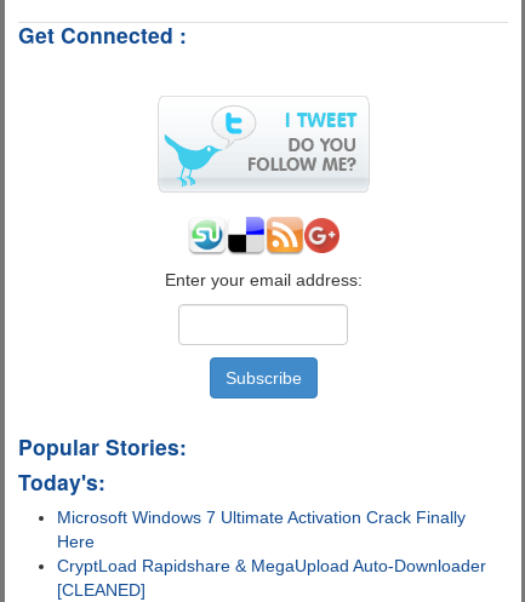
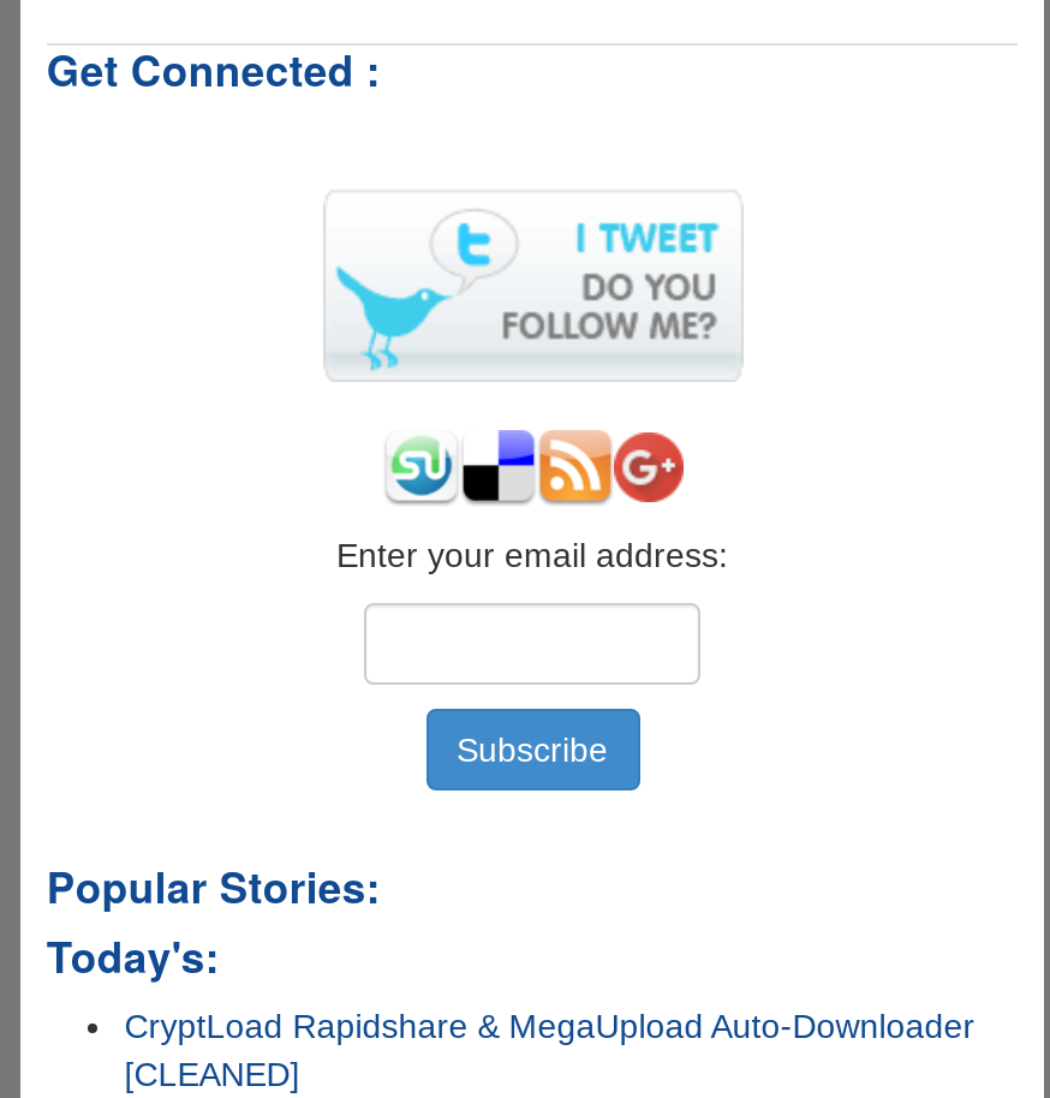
- Microsoft Windows 7 Ultimate Activation Crack Finally
- Here
